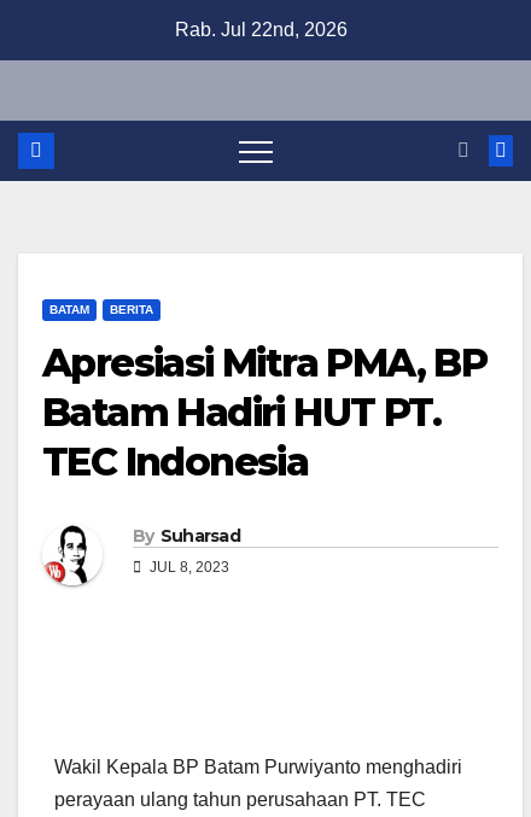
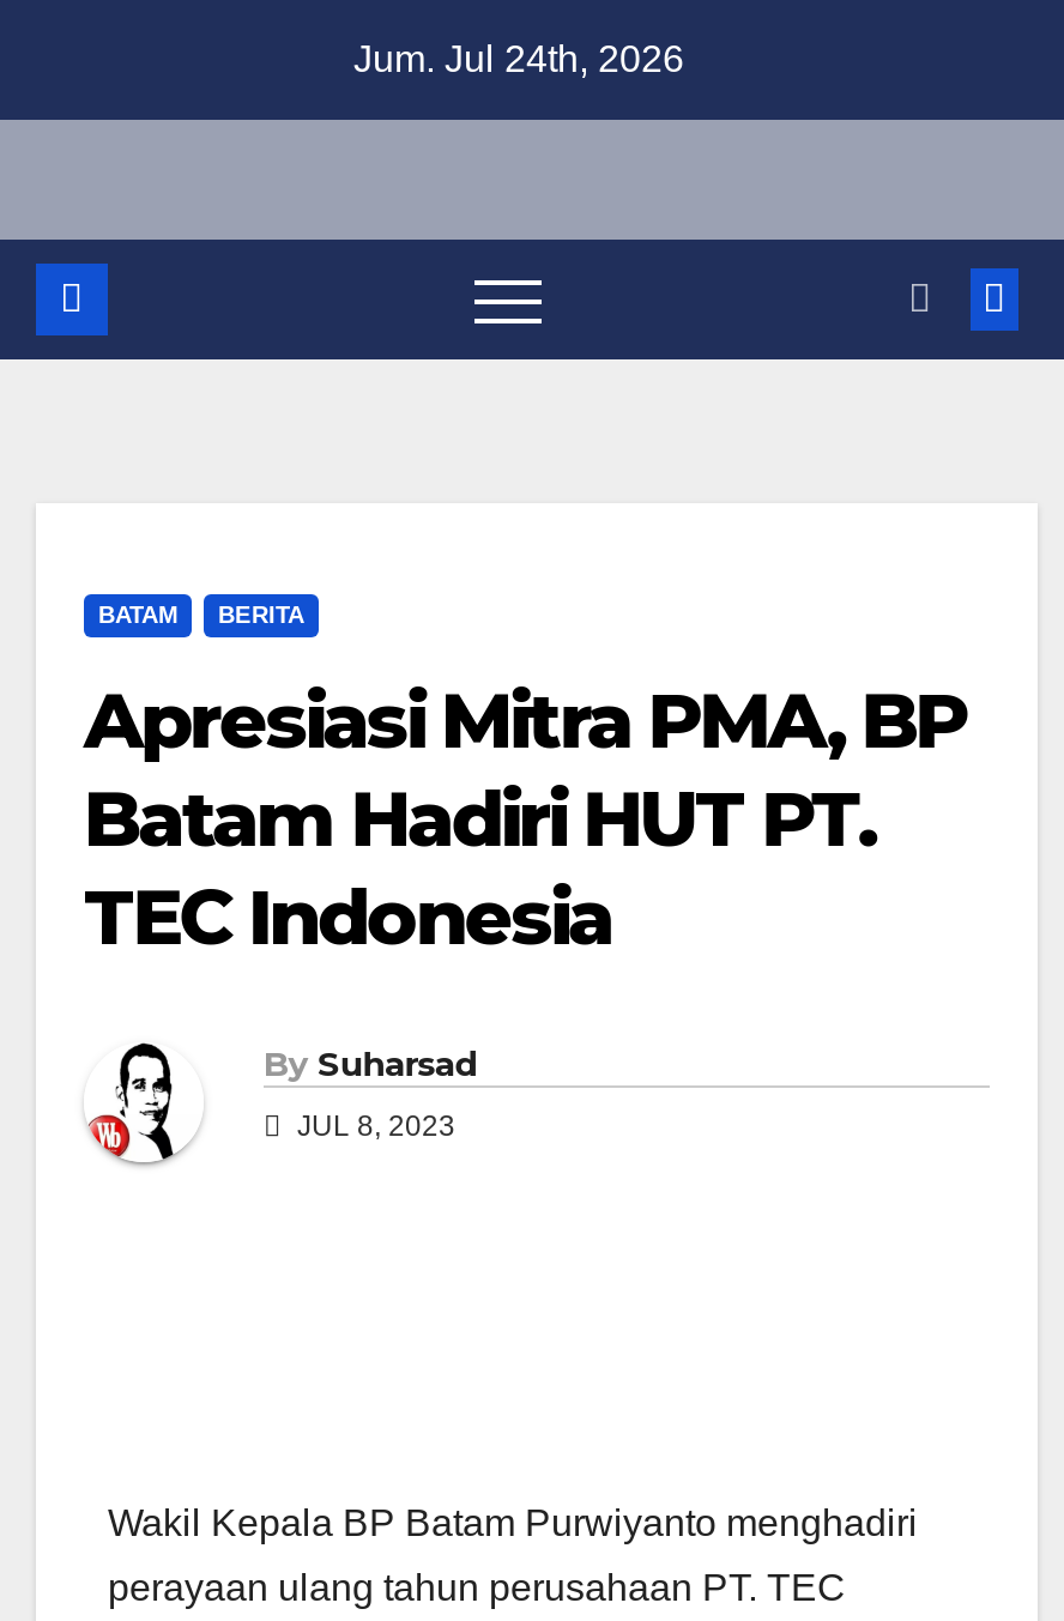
- Rab. Jul 22nd, 2026
+ Jum. Jul 24th, 2026
